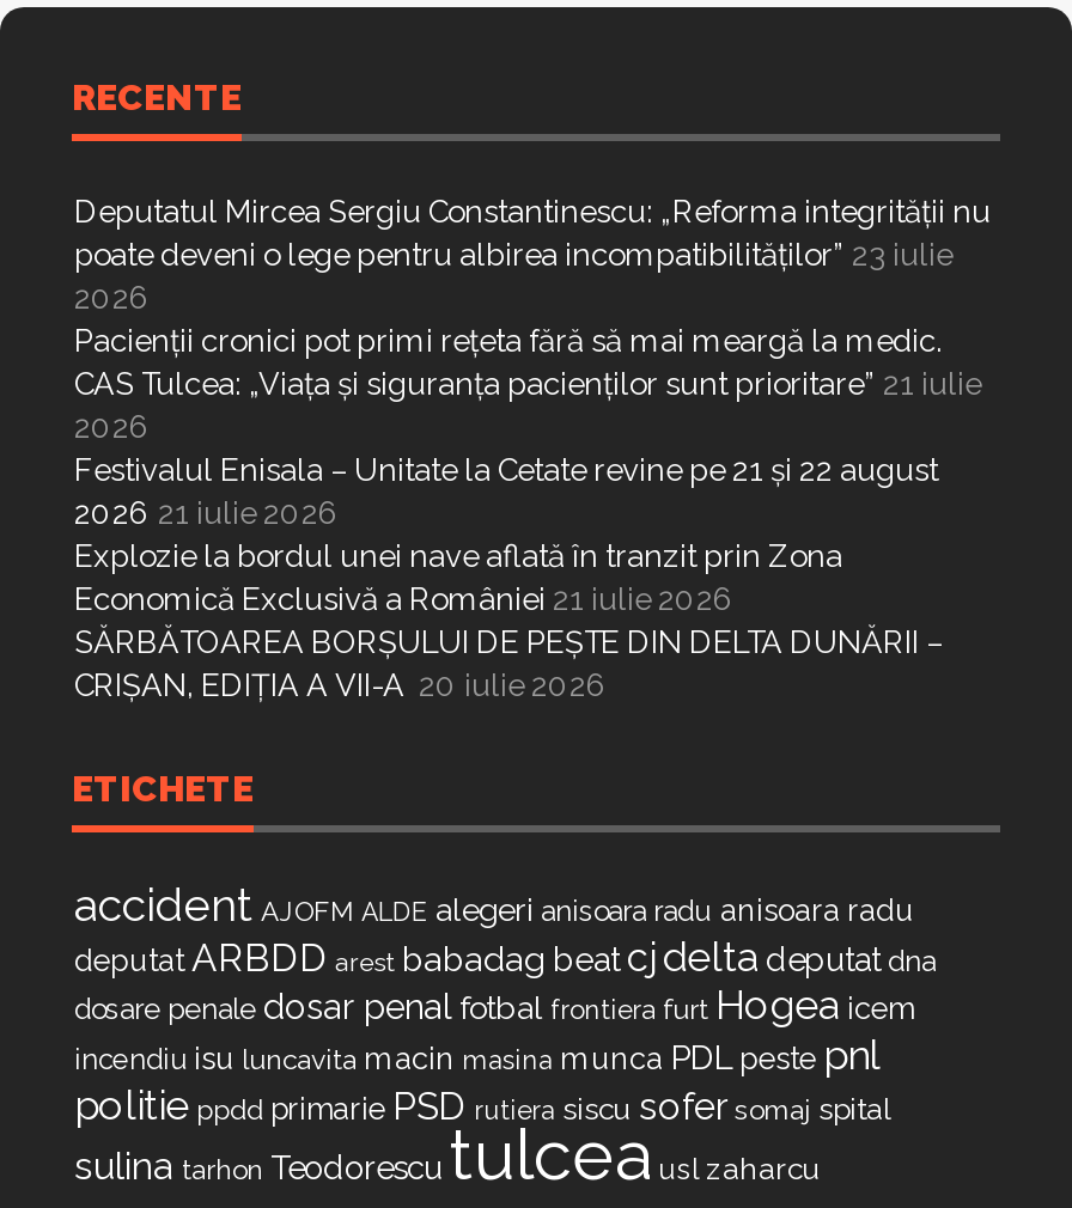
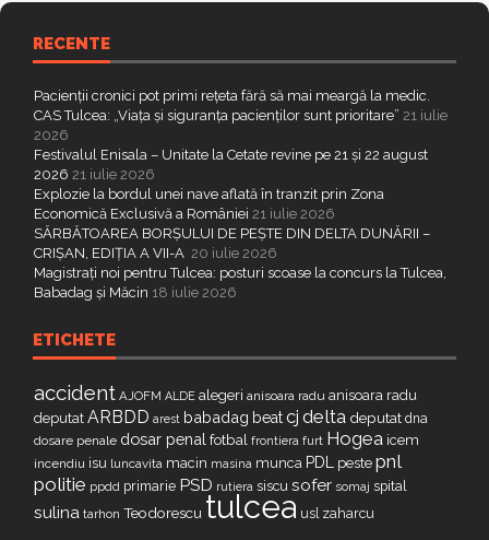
- Deputatul Mircea Sergiu Constantinescu: „Reforma integrității nu
- poate deveni o lege pentru albirea incompatibilităților” 23 iulie
- 2026

moved up: Pacienții cronici pot primi rețeta fără să mai meargă la medic. | CAS Tulcea: „Viața și siguranța pacienților sunt prioritare” 21 iulie | 2026 | ... | SĂRBĂTOAREA BORȘULUI DE PEȘTE DIN DELTA DUNĂRII – | CRIȘAN, EDIȚIA A VII-A 20 iulie 2026

+ Magistrați noi pentru Tulcea: posturi scoase la concurs la Tulcea,
+ Babadag și Măcin 18 iulie 2026
